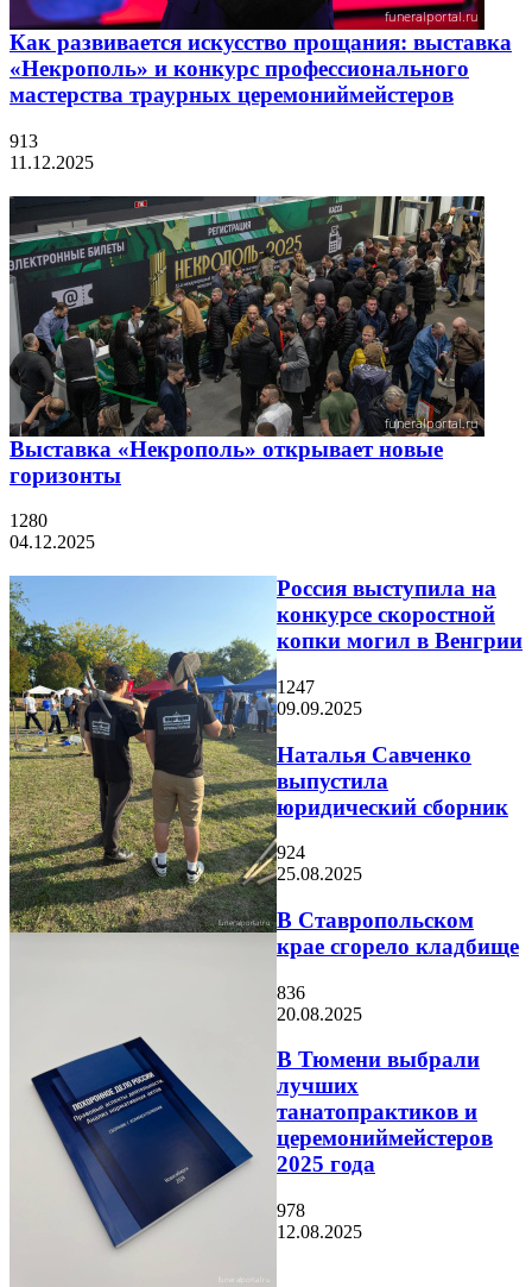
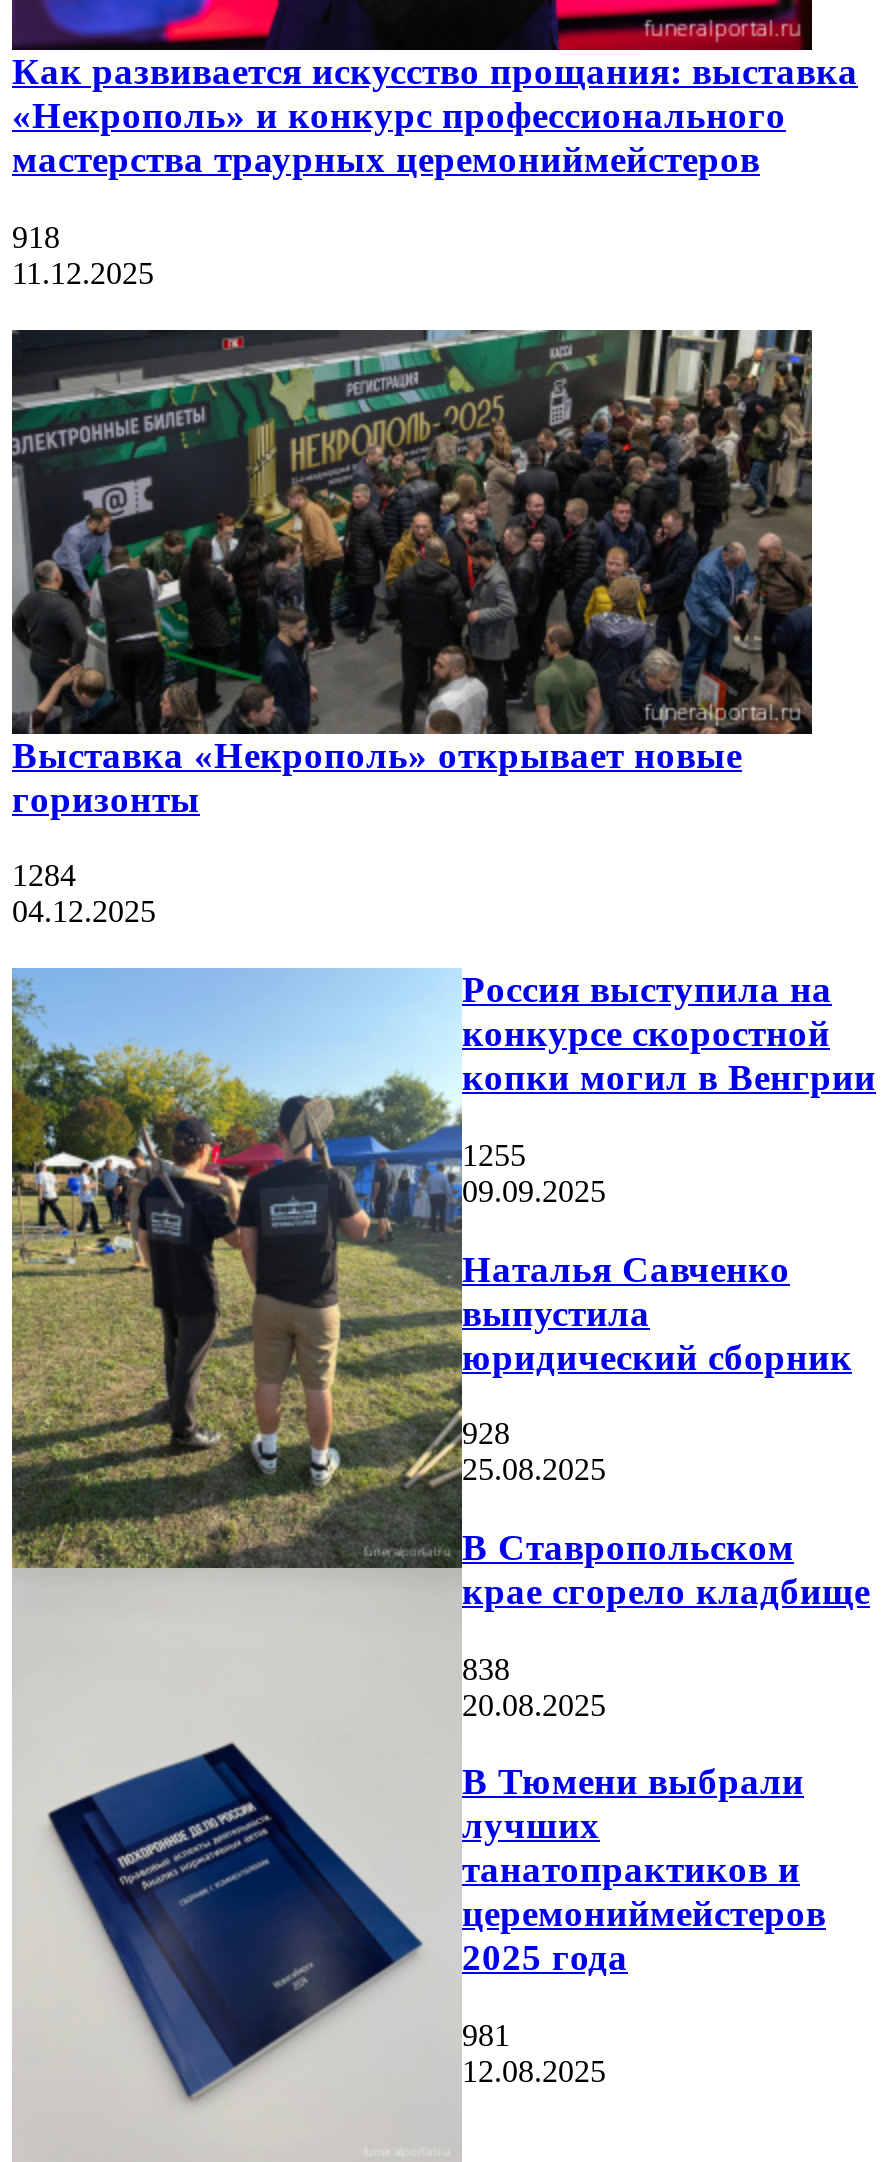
- 913
+ 918

- 1280
+ 1284

- 1247
+ 1255

- 924
+ 928

- 836
+ 838

- 978
+ 981
